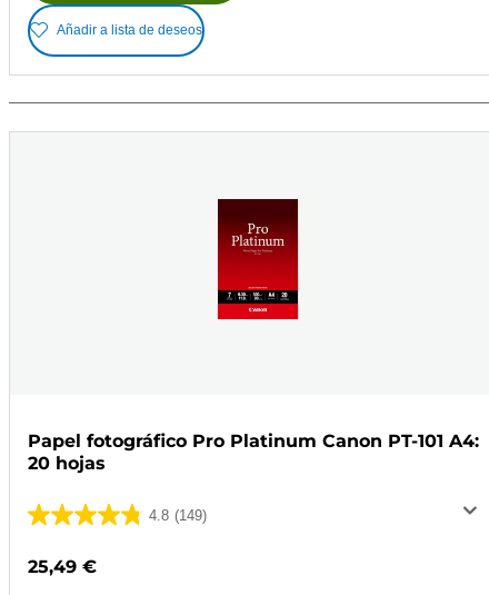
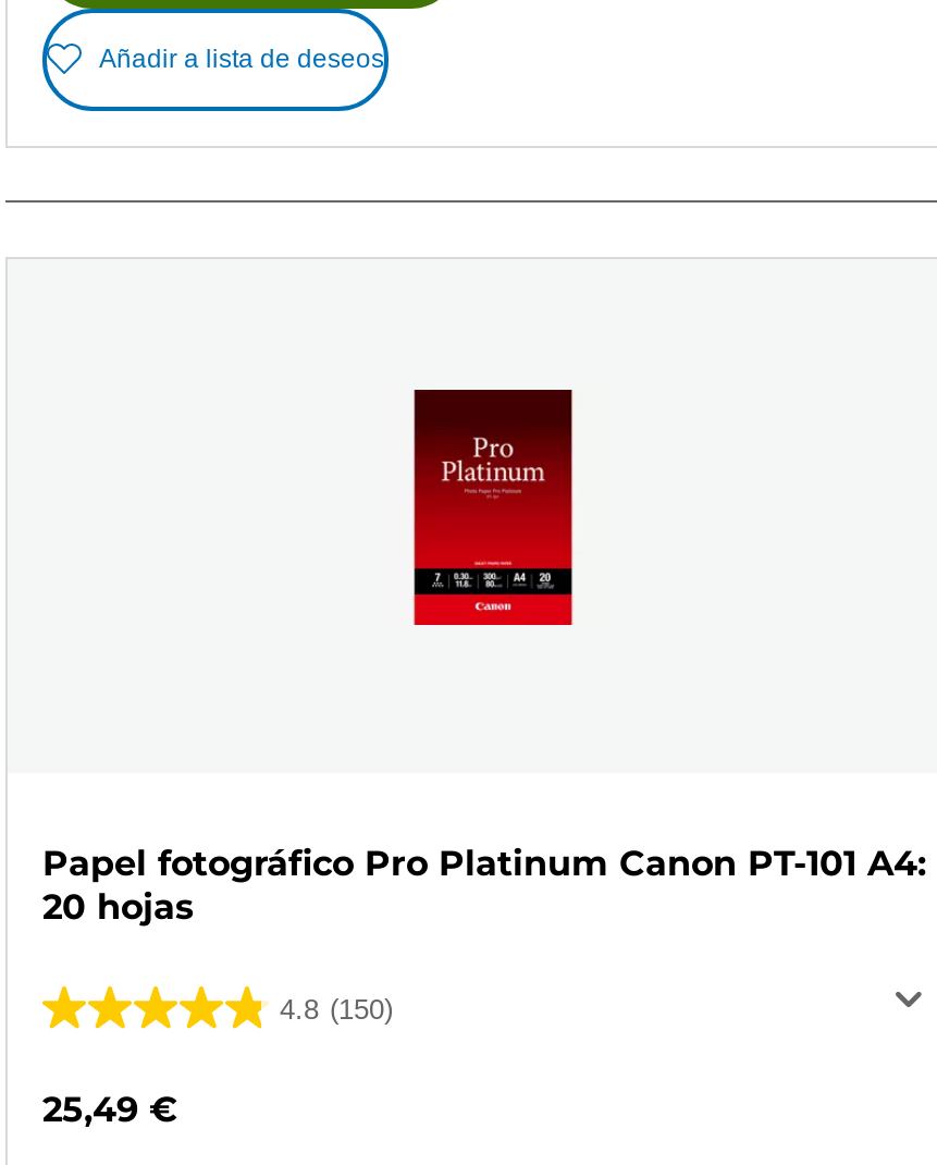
- 4.8 (149)
+ 4.8 (150)
